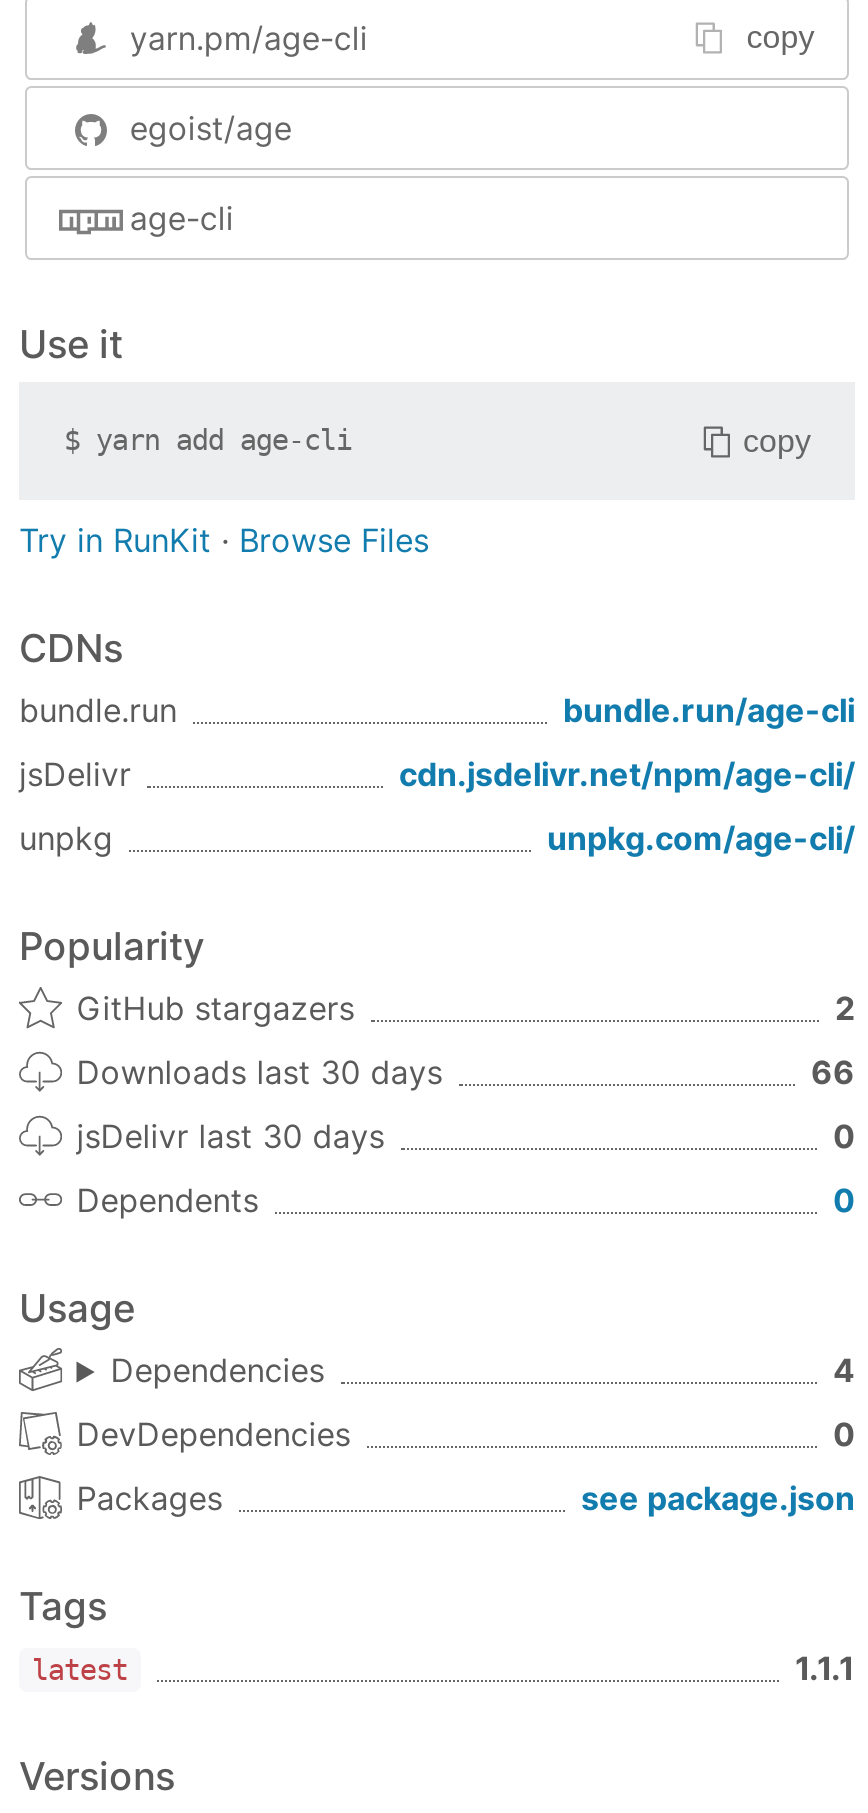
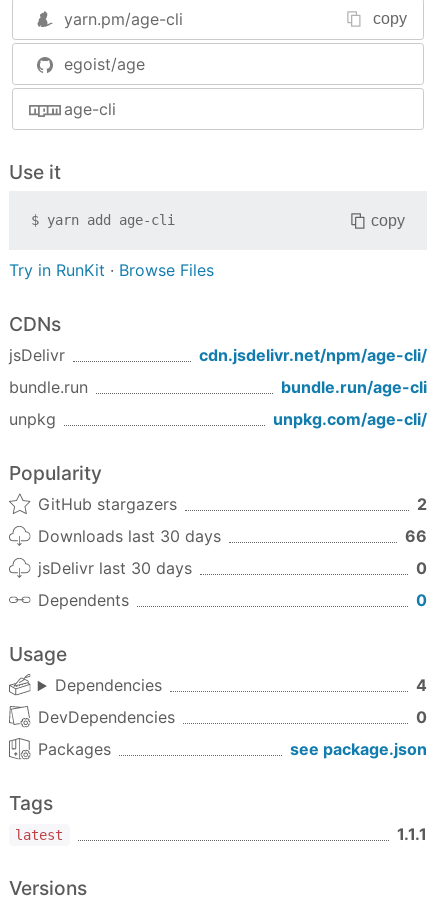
moved down: bundle.run | bundle.run/age-cli

moved up: jsDelivr | cdn.jsdelivr.net/npm/age-cli/
